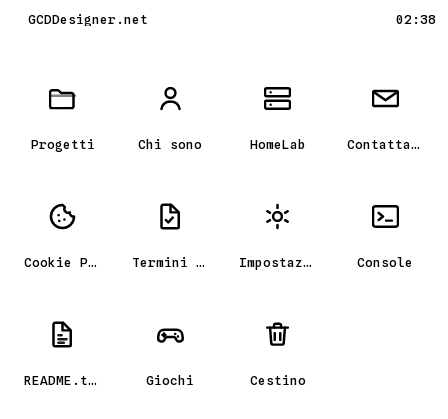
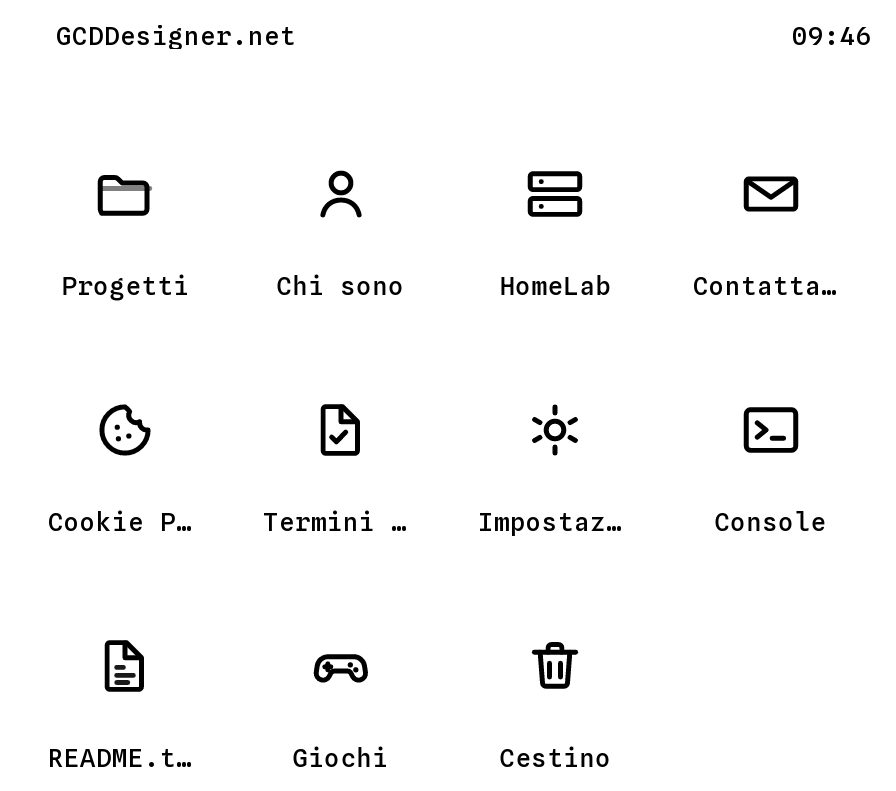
- 02:38
+ 09:46
